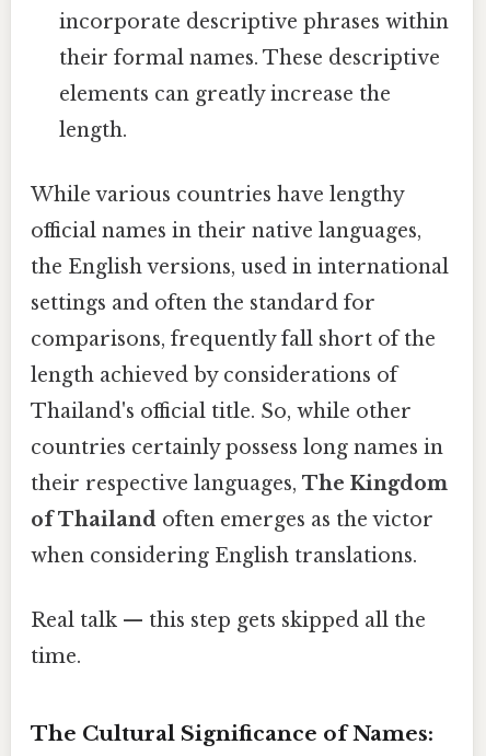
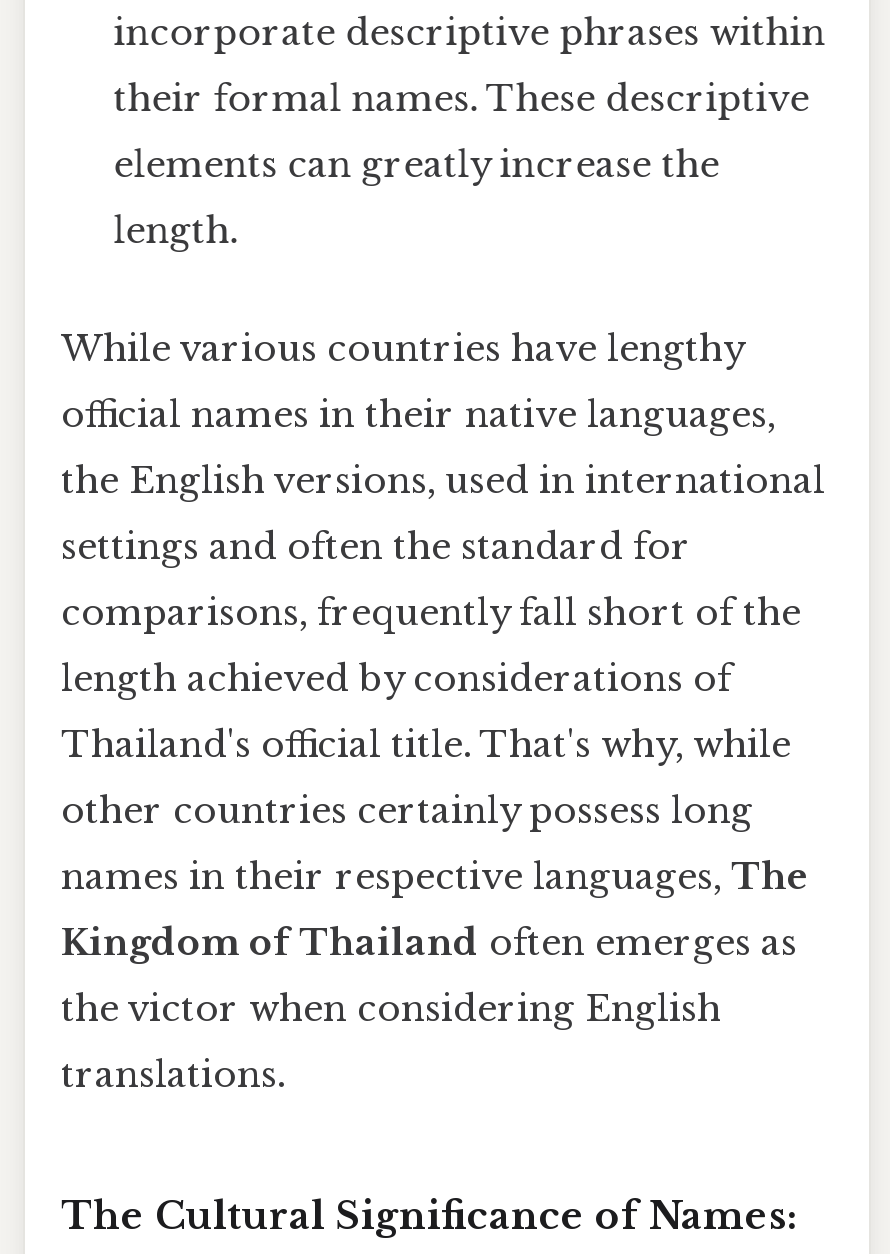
- Thailand's official title. So, while other
- countries certainly possess long names in
- their respective languages, The Kingdom
- of Thailand often emerges as the victor
- when considering English translations.
- Real talk — this step gets skipped all the
- time.
+ Thailand's official title. That's why, while
+ other countries certainly possess long
+ names in their respective languages, The
+ Kingdom of Thailand often emerges as
+ the victor when considering English
+ translations.
